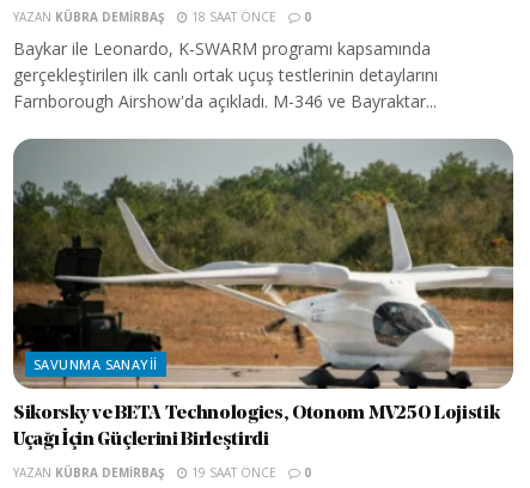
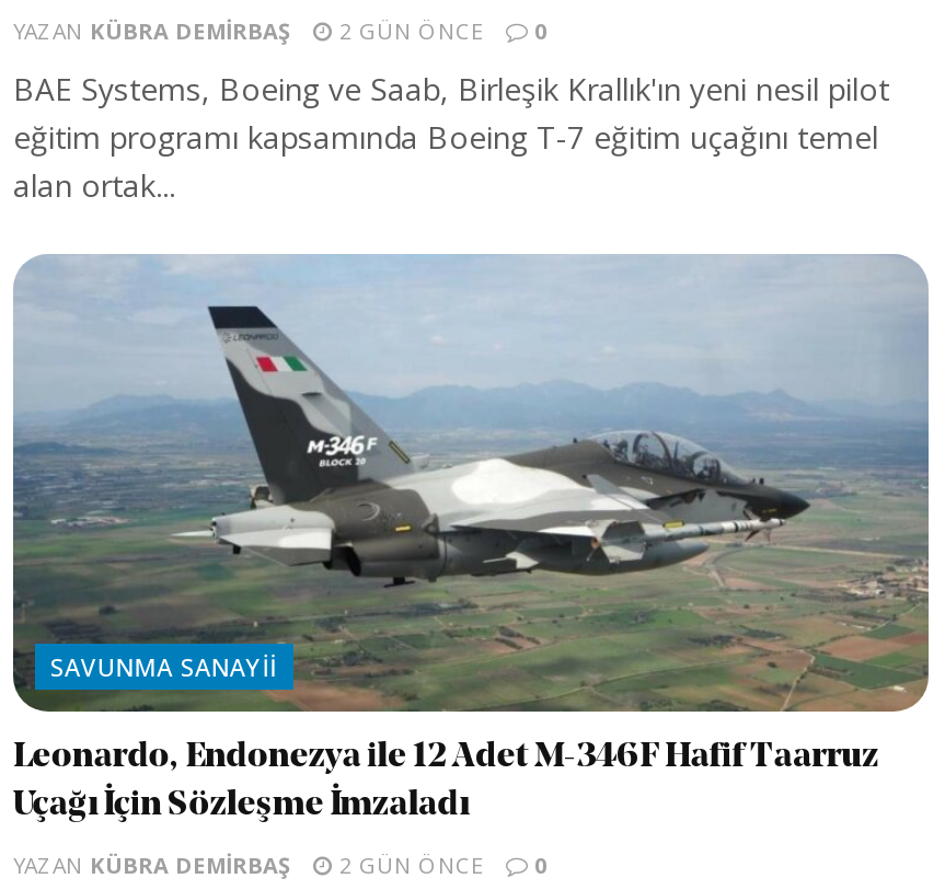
- YAZAN KÜBRA DEMIRBAŞ 18 SAAT ÖNCE 0
+ YAZAN KÜBRA DEMIRBAŞ 2 GÜN ÖNCE 0

- Baykar ile Leonardo, K-SWARM programı kapsamında
- gerçekleştirilen ilk canlı ortak uçuş testlerinin detaylarını
- Farnborough Airshow'da açıkladı. M-346 ve Bayraktar...
+ BAE Systems, Boeing ve Saab, Birleşik Krallık'ın yeni nesil pilot
+ eğitim programı kapsamında Boeing T-7 eğitim uçağını temel
+ alan ortak...

- [image]
- Sikorsky ve BETA Technologies, Otonom MV250 Lojistik
- Uçağı İçin Güçlerini Birleştirdi
+ [image]
+ Leonardo, Endonezya ile 12 Adet M-346F Hafif Taarruz
+ Uçağı İçin Sözleşme İmzaladı

- YAZAN KÜBRA DEMIRBAŞ 19 SAAT ÖNCE 0
+ YAZAN KÜBRA DEMIRBAŞ 2 GÜN ÖNCE 0
